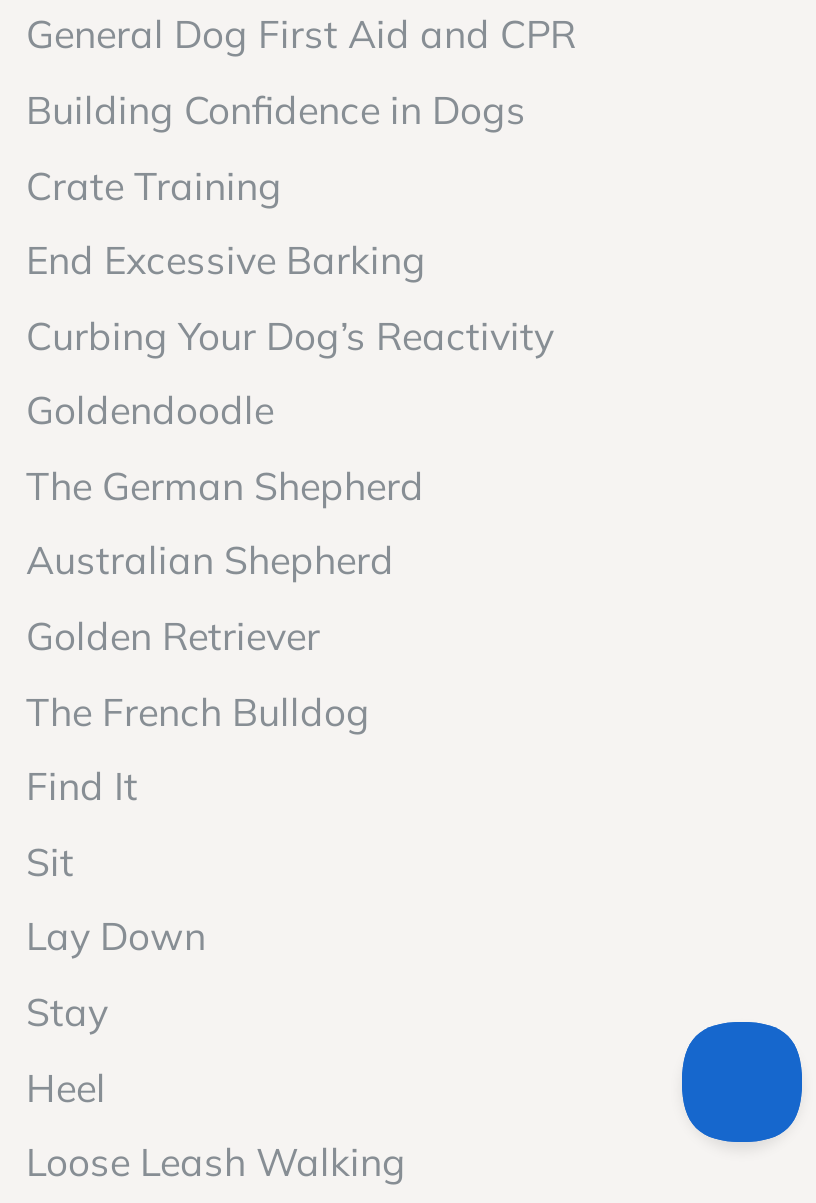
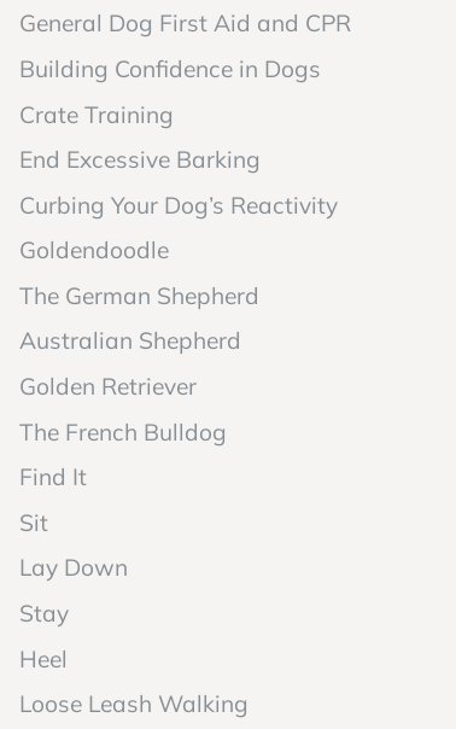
- [image]
